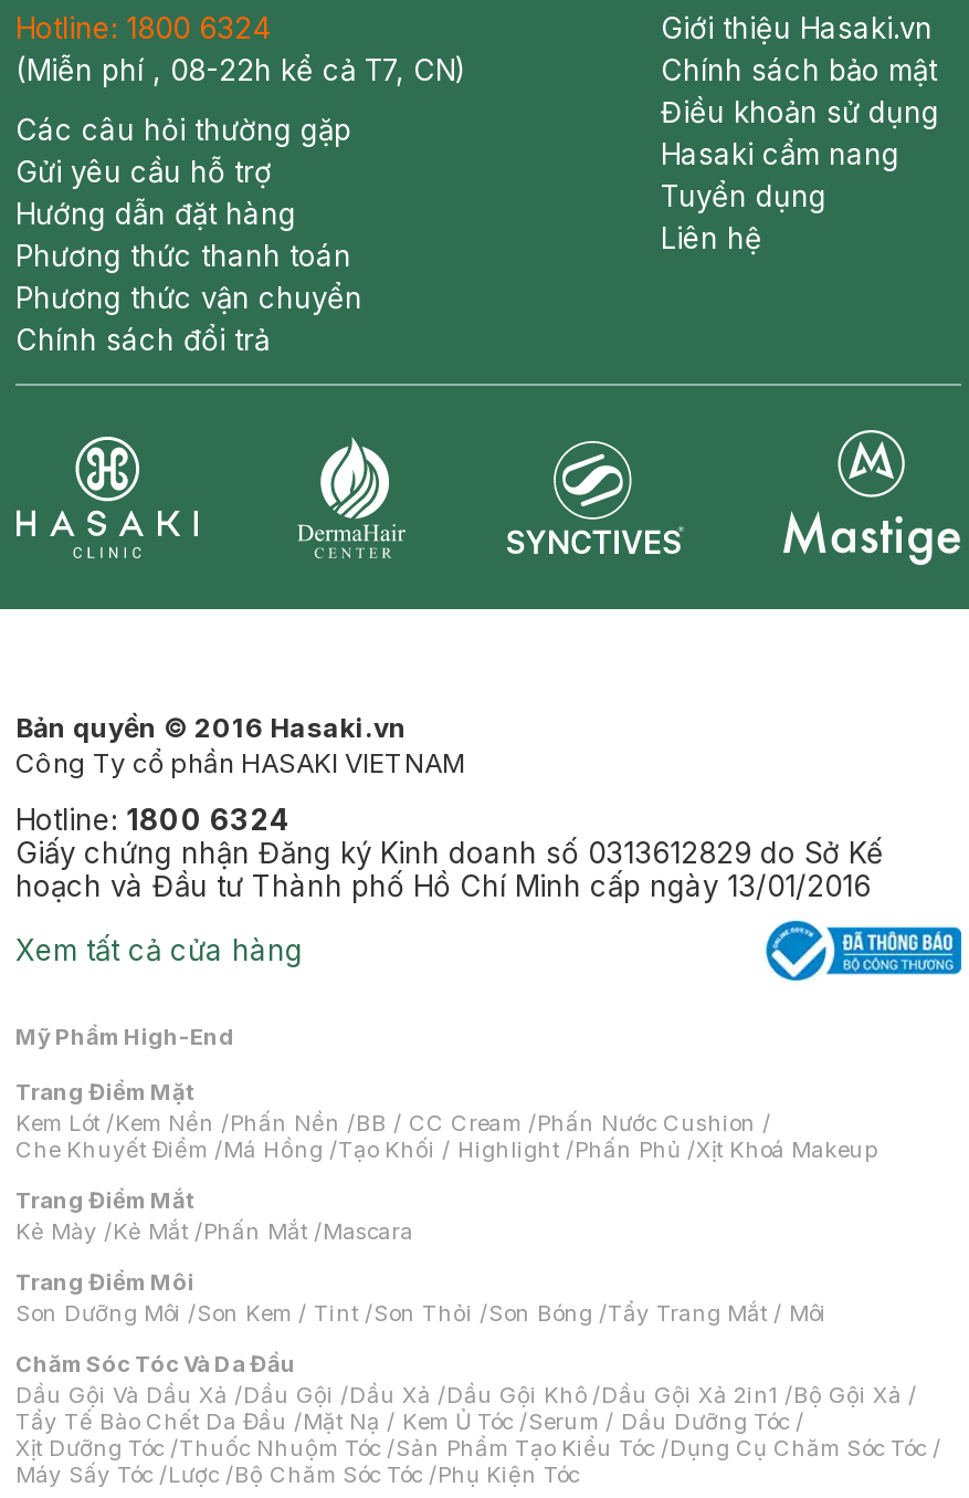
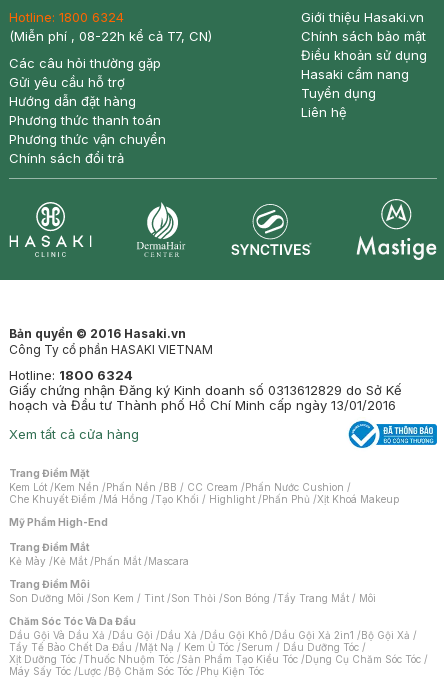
moved down: Mỹ Phẩm High-End

moved up: Trang Điểm Mặt | Kem Lót /Kem Nền /Phấn Nền /BB / CC Cream /Phấn Nước Cushion / | Che Khuyết Điểm /Má Hồng /Tạo Khối / Highlight /Phấn Phủ /Xịt Khoá Makeup
